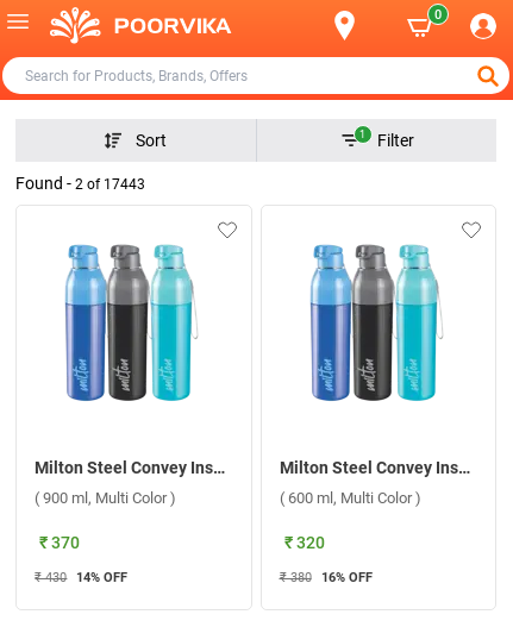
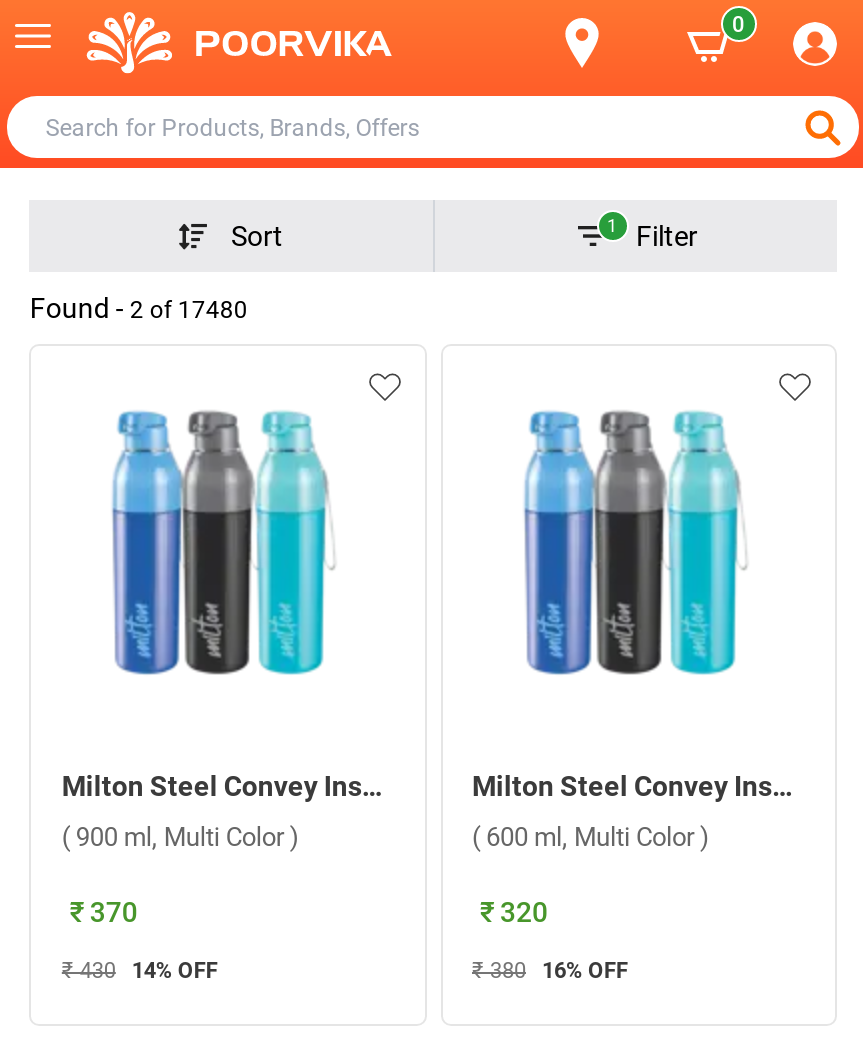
- Found - 2 of 17443
+ Found - 2 of 17480
